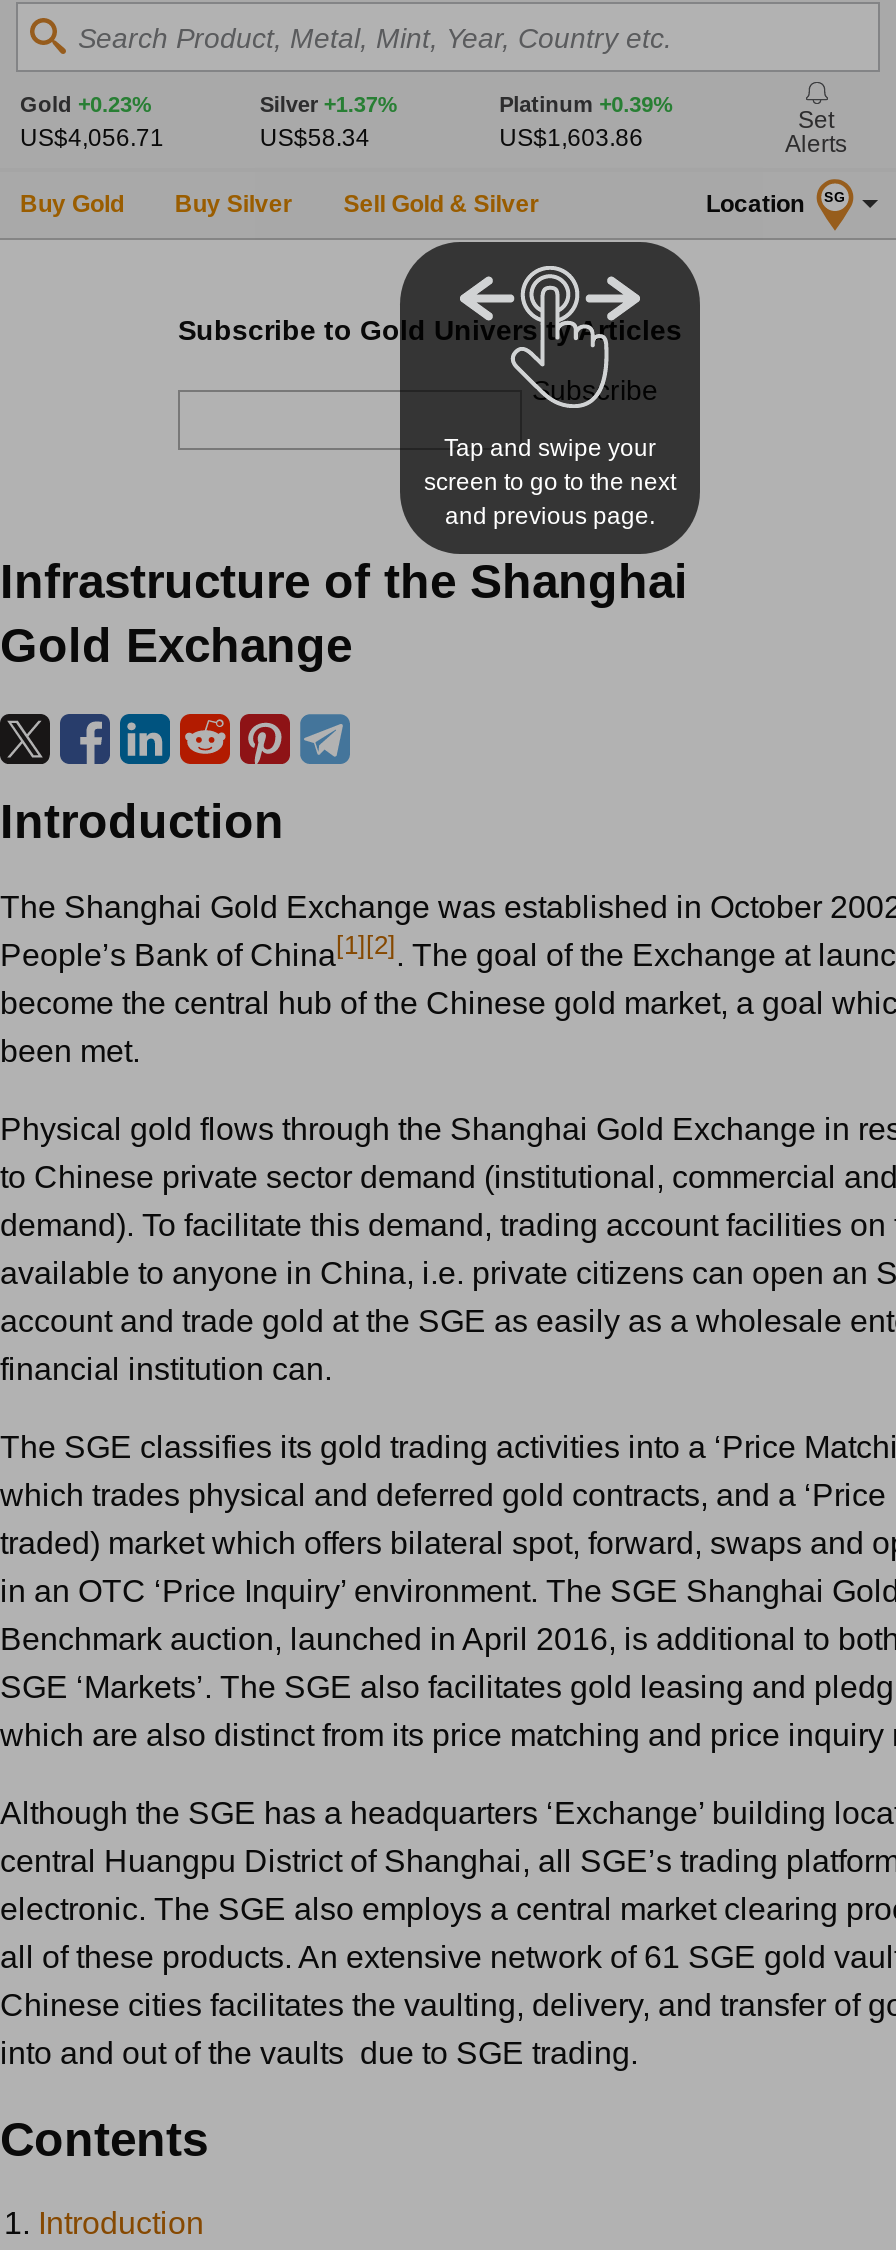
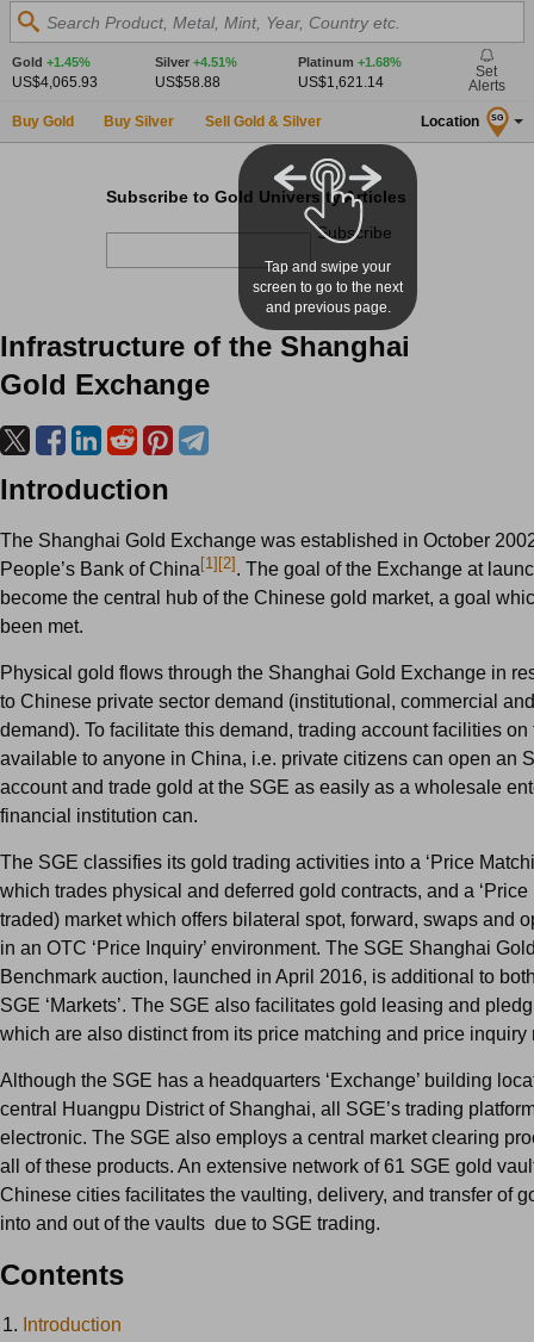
- Gold +0.23%
- US$4,056.71
+ Gold +1.45%
+ US$4,065.93

- Silver +1.37%
- US$58.34
+ Silver +4.51%
+ US$58.88

- Platinum +0.39%
- US$1,603.86
+ Platinum +1.68%
+ US$1,621.14
